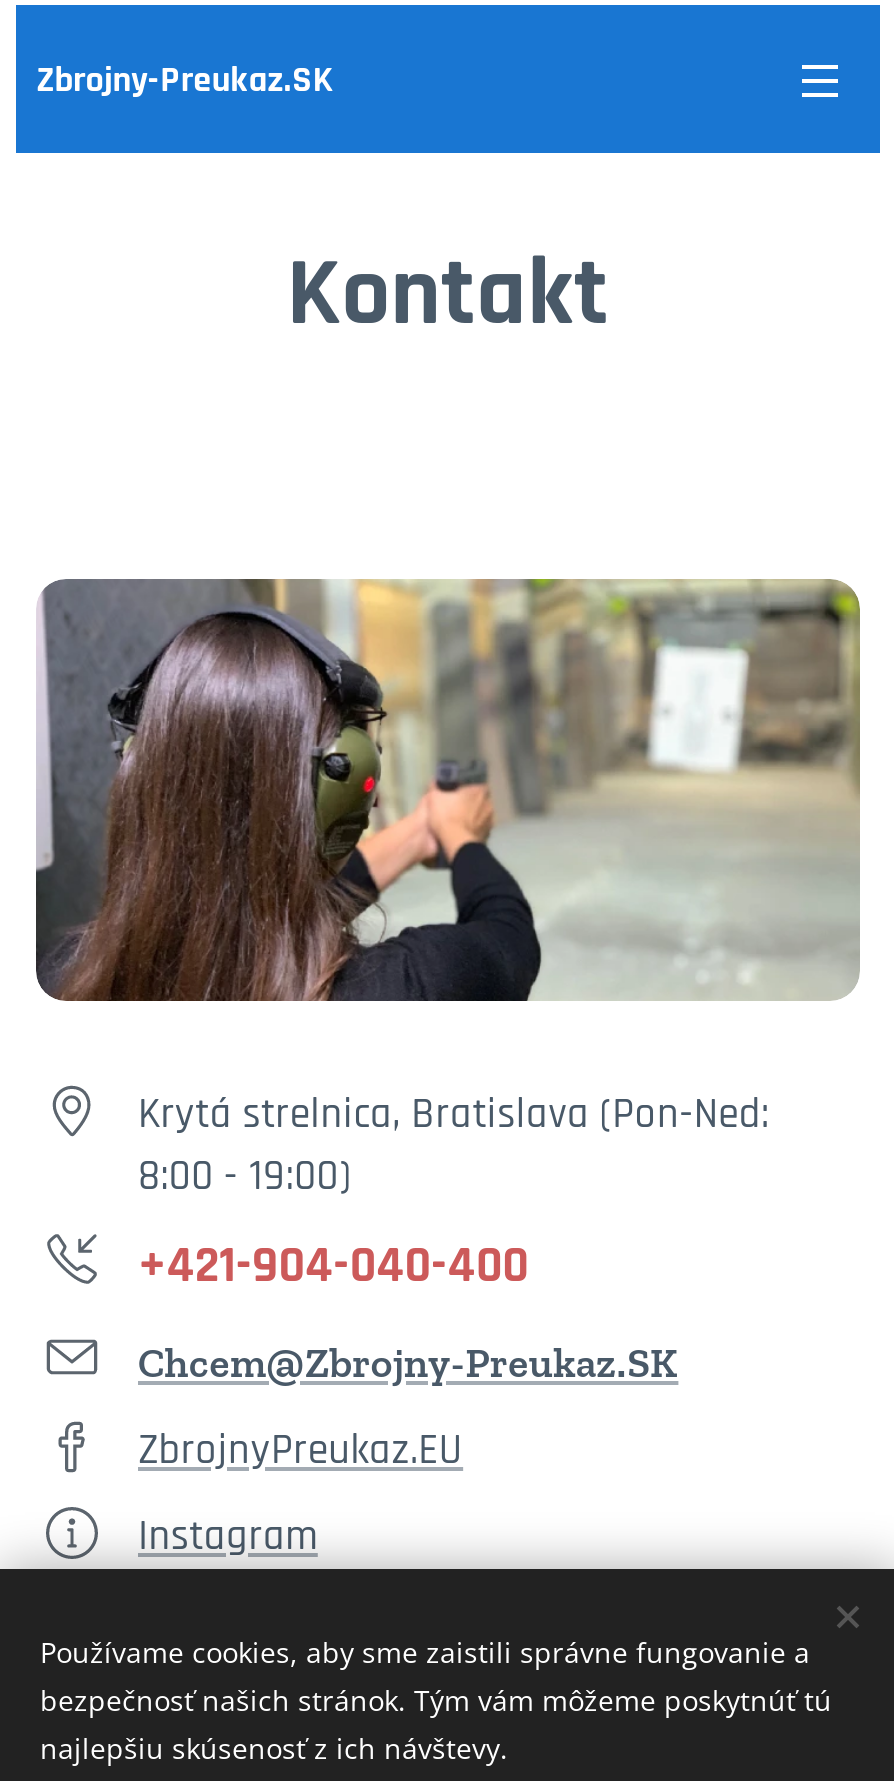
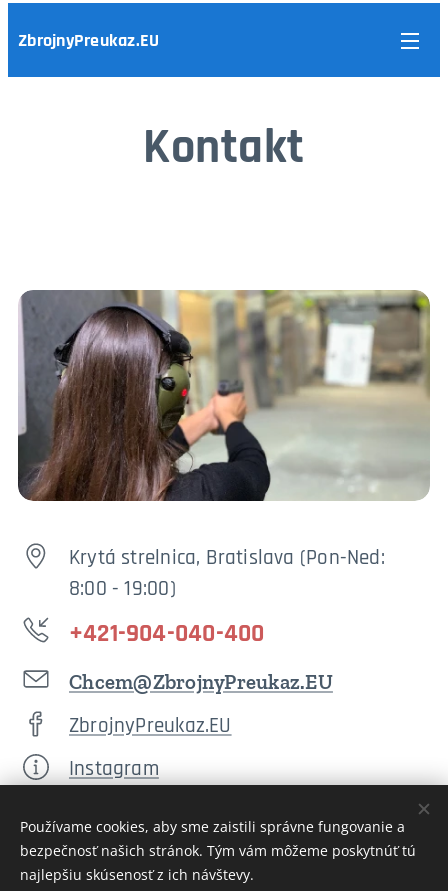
- Zbrojny-Preukaz.SK
+ ZbrojnyPreukaz.EU

- Chcem@Zbrojny-Preukaz.SK
+ Chcem@ZbrojnyPreukaz.EU
